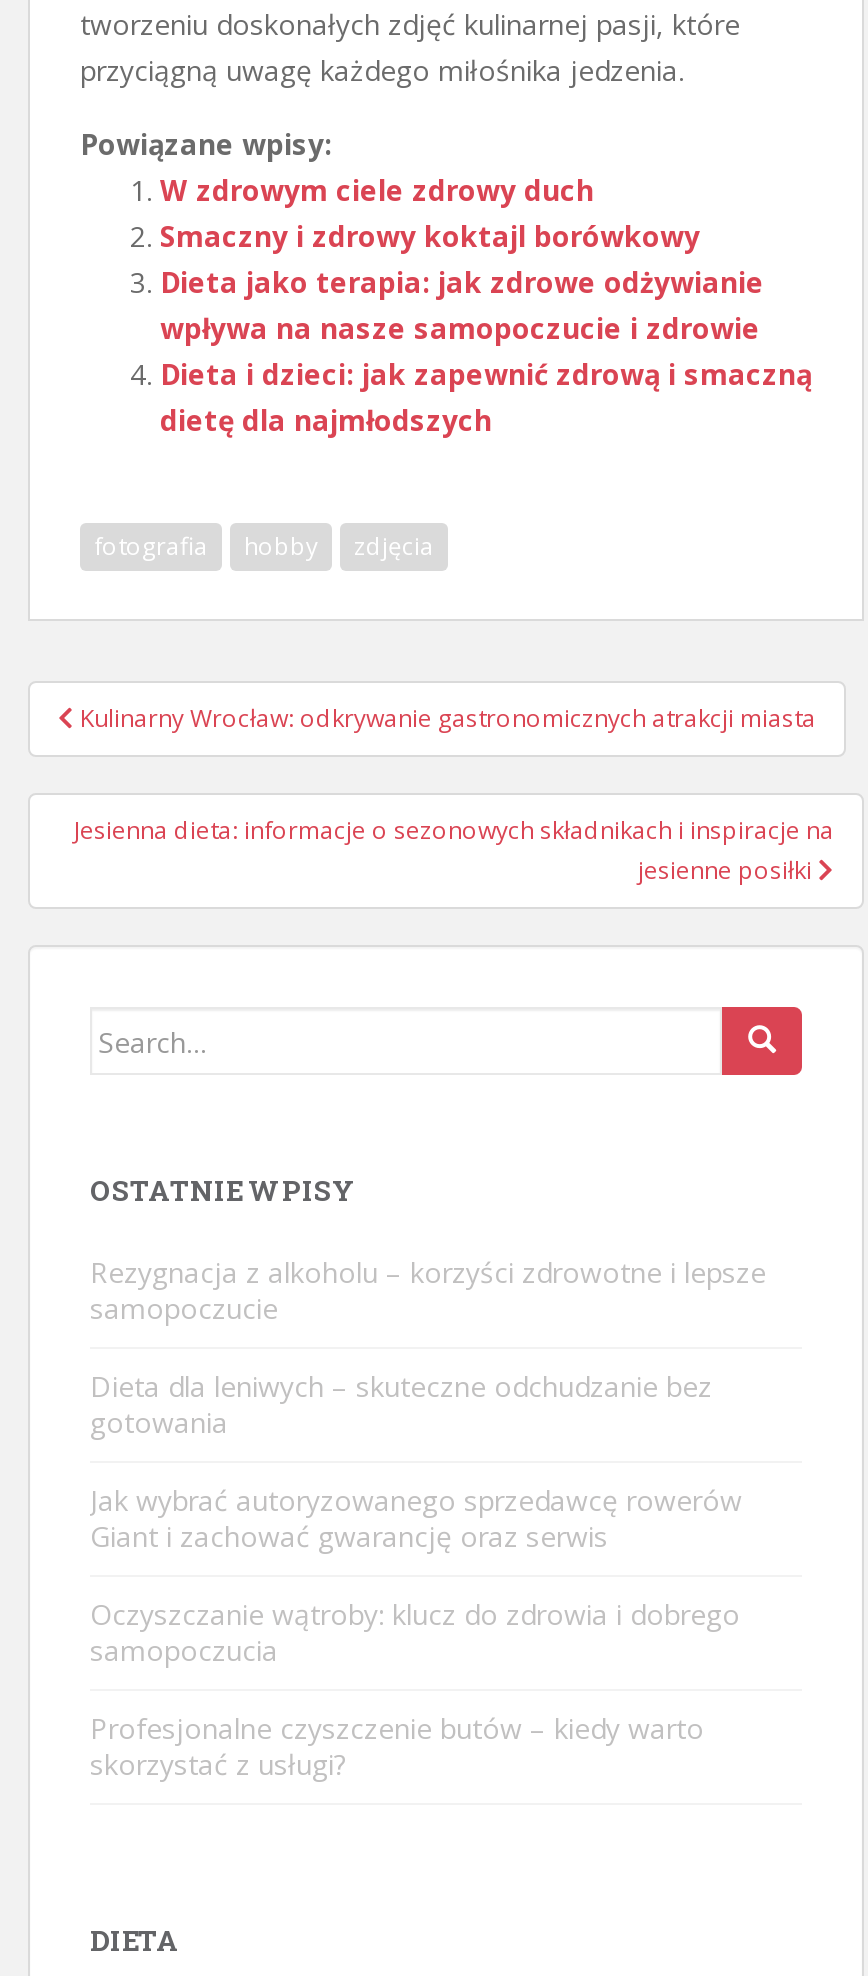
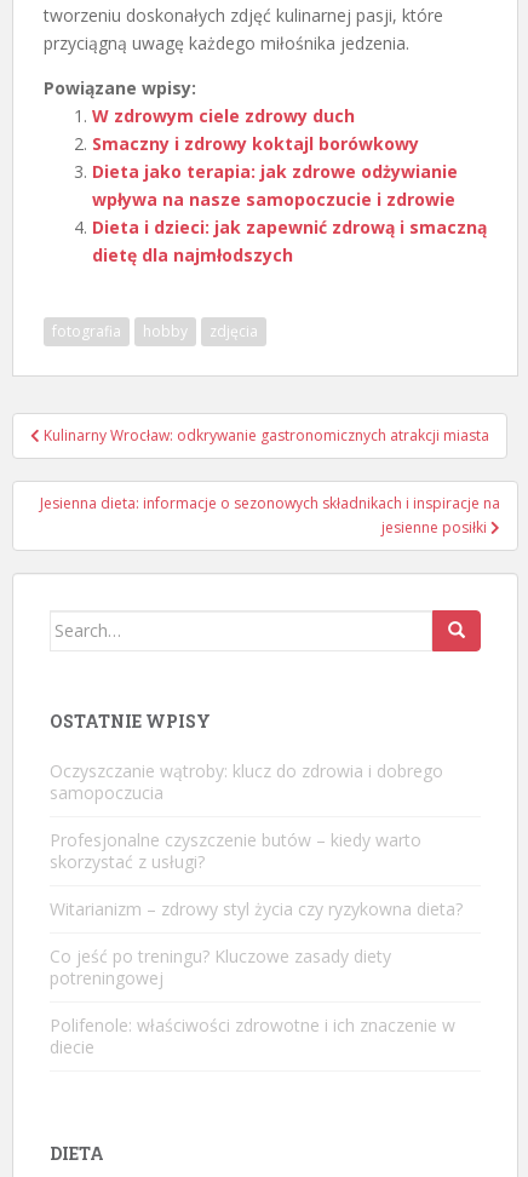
- Rezygnacja z alkoholu – korzyści zdrowotne i lepsze
- samopoczucie
- Dieta dla leniwych – skuteczne odchudzanie bez
- gotowania
- Jak wybrać autoryzowanego sprzedawcę rowerów
- Giant i zachować gwarancję oraz serwis

moved up: Oczyszczanie wątroby: klucz do zdrowia i dobrego | samopoczucia | Profesjonalne czyszczenie butów – kiedy warto | skorzystać z usługi?

+ Witarianizm – zdrowy styl życia czy ryzykowna dieta?
+ Co jeść po treningu? Kluczowe zasady diety
+ potreningowej
+ Polifenole: właściwości zdrowotne i ich znaczenie w
+ diecie
